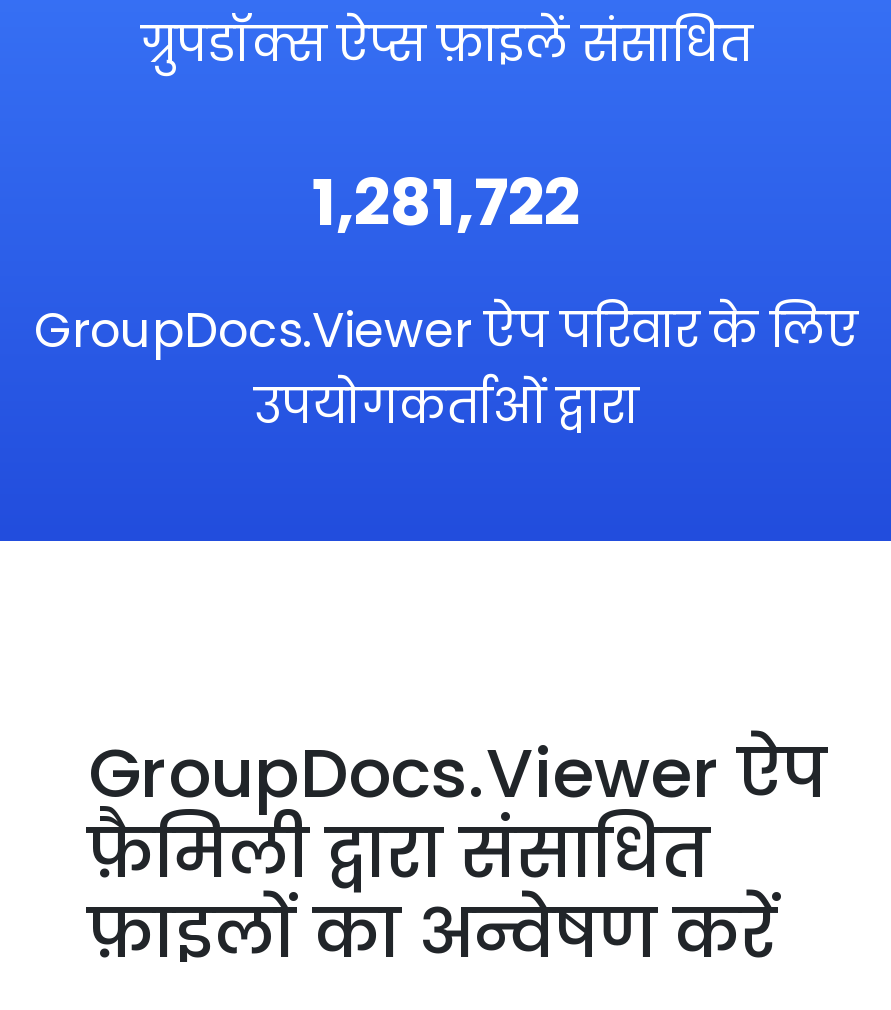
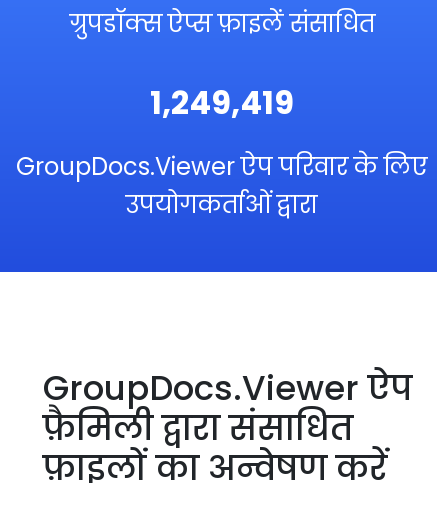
- 1,281,722
+ 1,249,419
